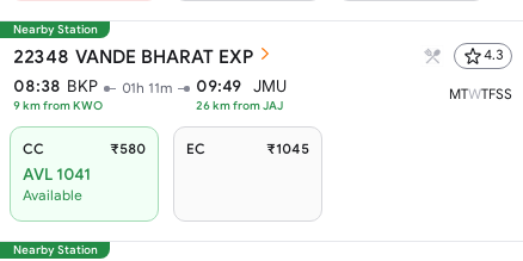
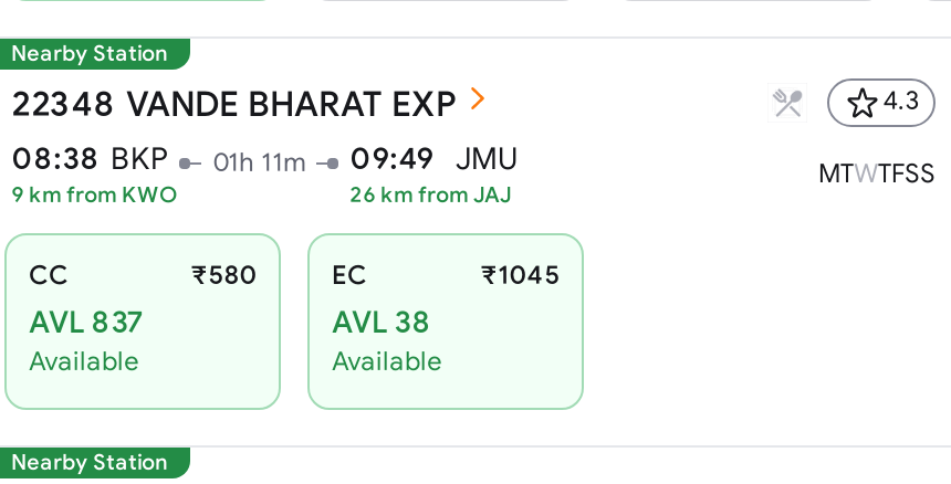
+ AVL 38
+ Available

- AVL 1041
+ AVL 837
